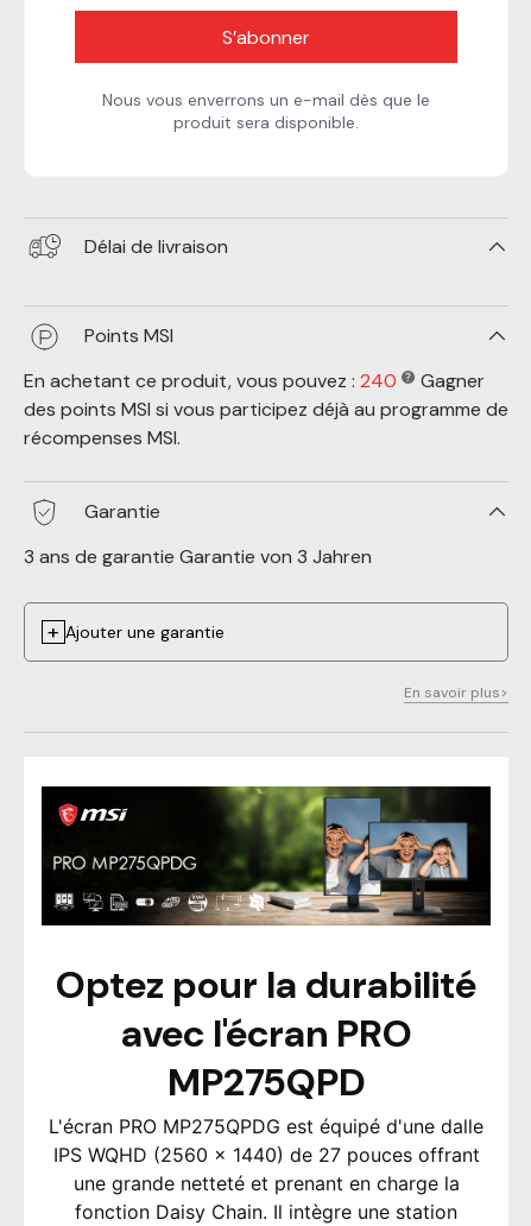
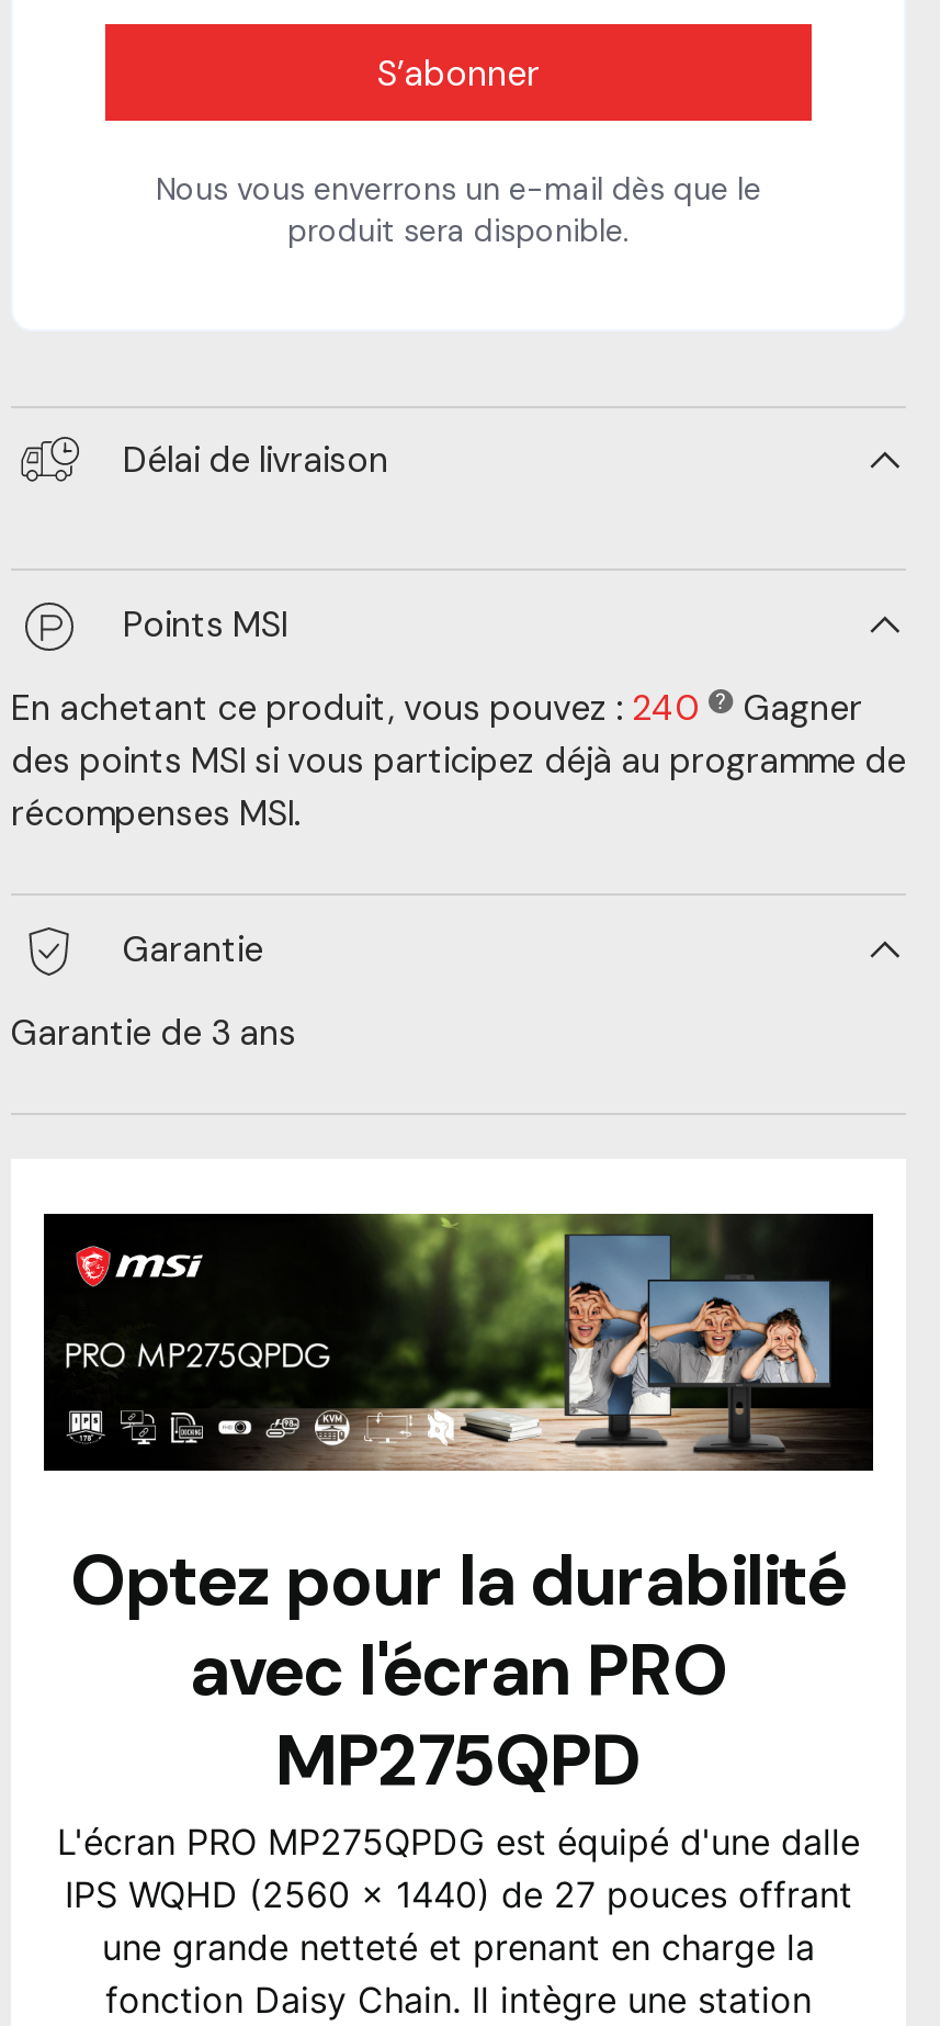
- 3 ans de garantie Garantie von 3 Jahren
- + Ajouter une garantie
- En savoir plus
+ Garantie de 3 ans
